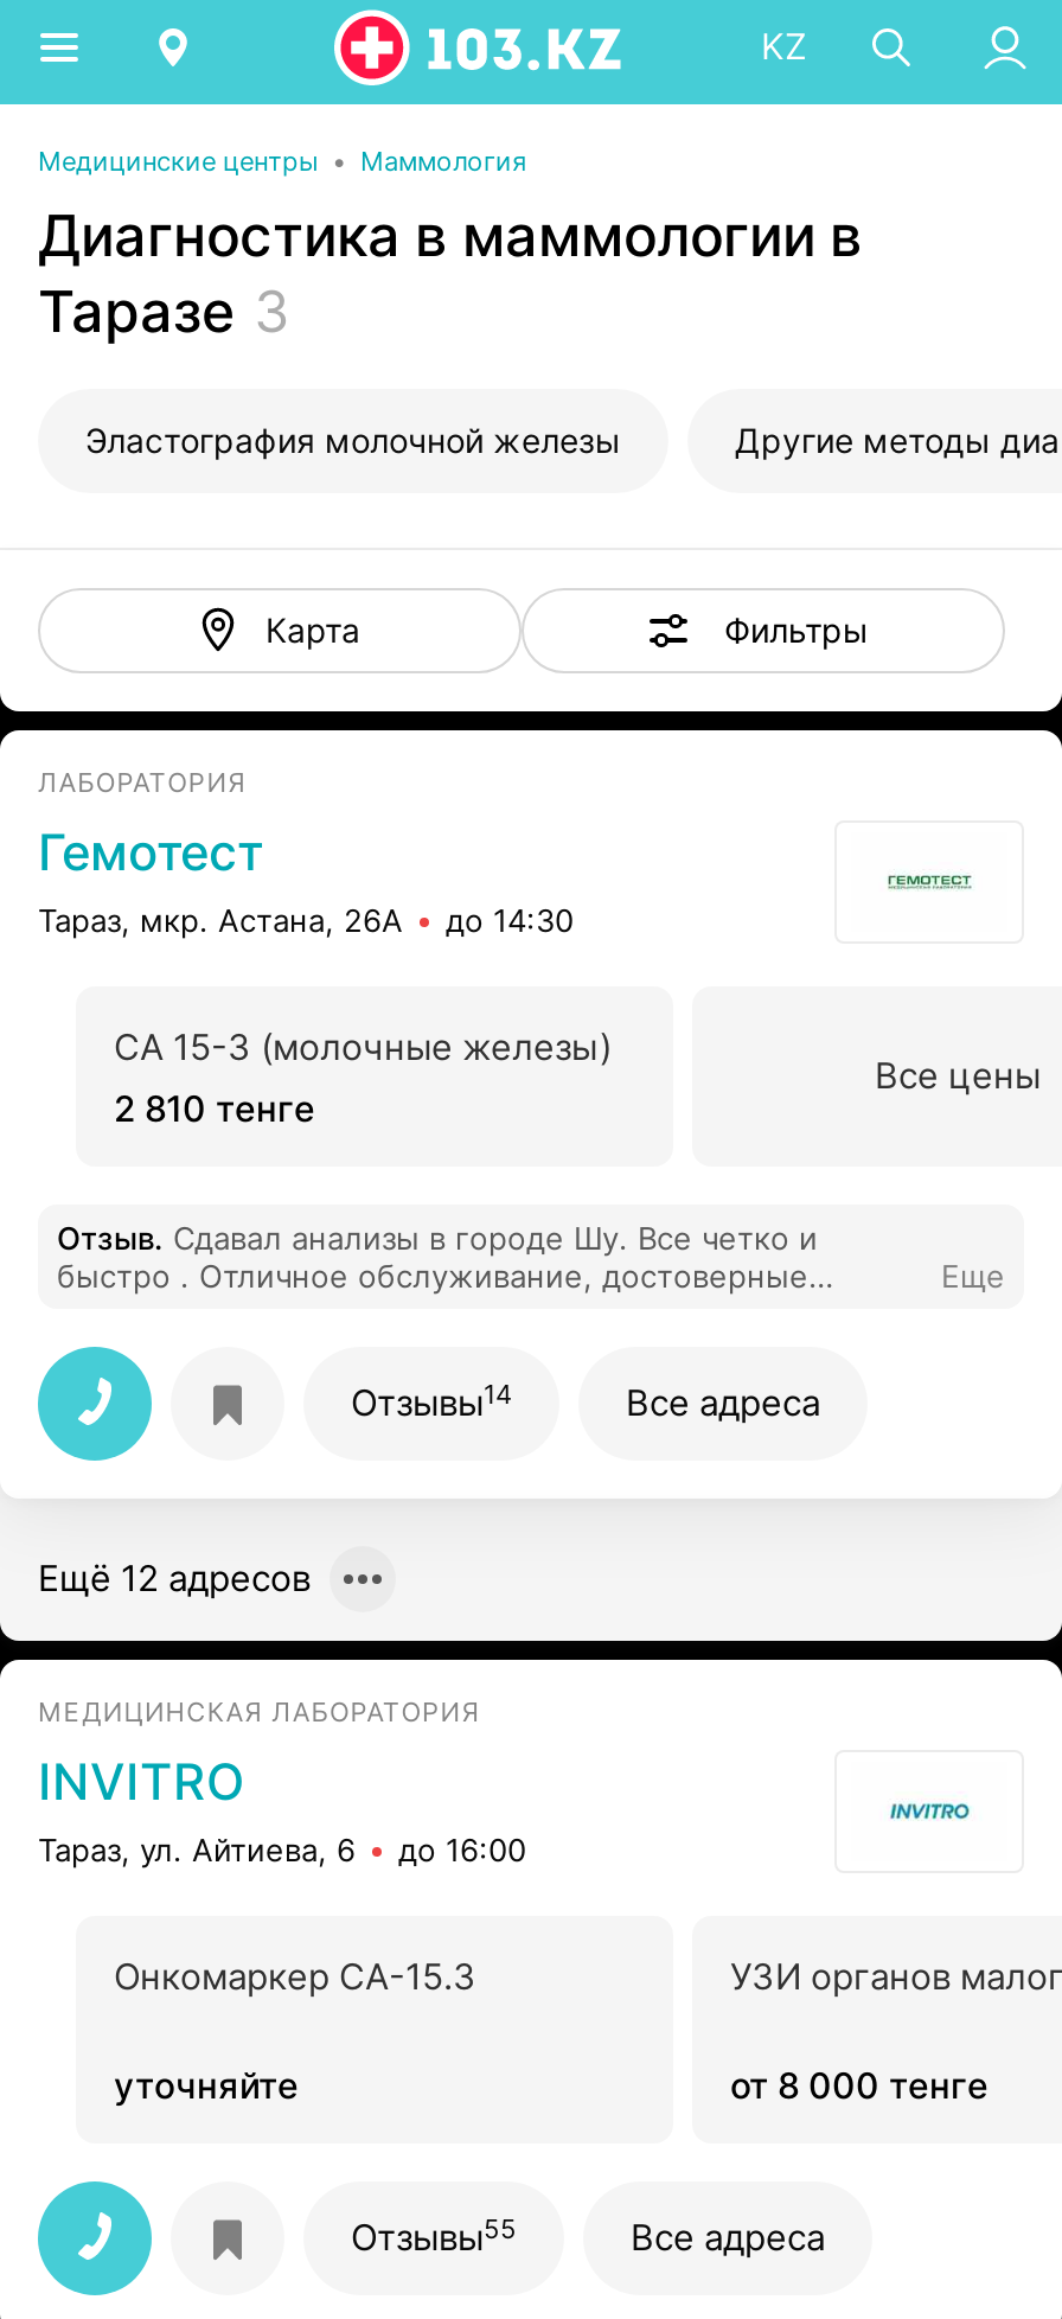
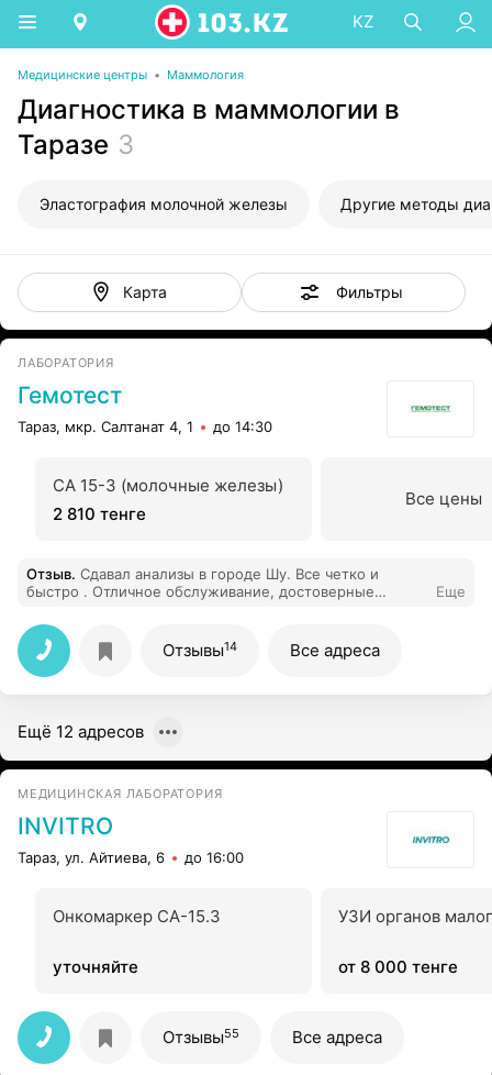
- Тараз, мкр. Астана, 26А
+ Тараз, мкр. Салтанат 4, 1
